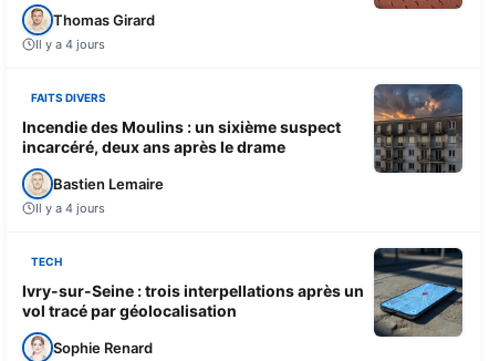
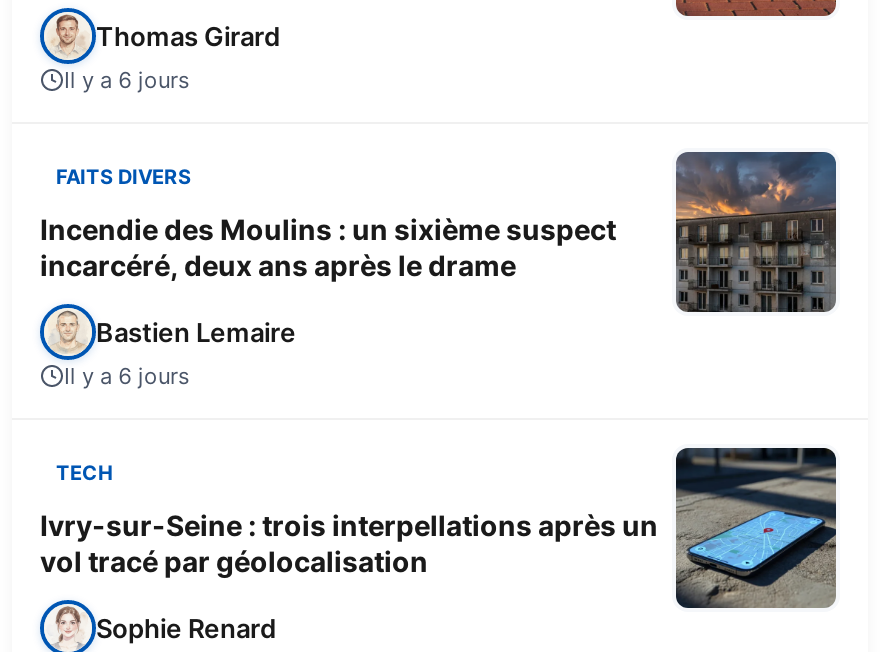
- Il y a 4 jours
+ Il y a 6 jours

- Il y a 4 jours
+ Il y a 6 jours
